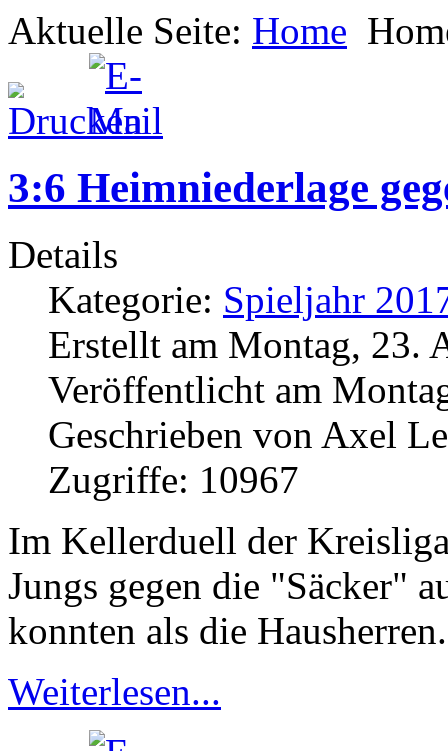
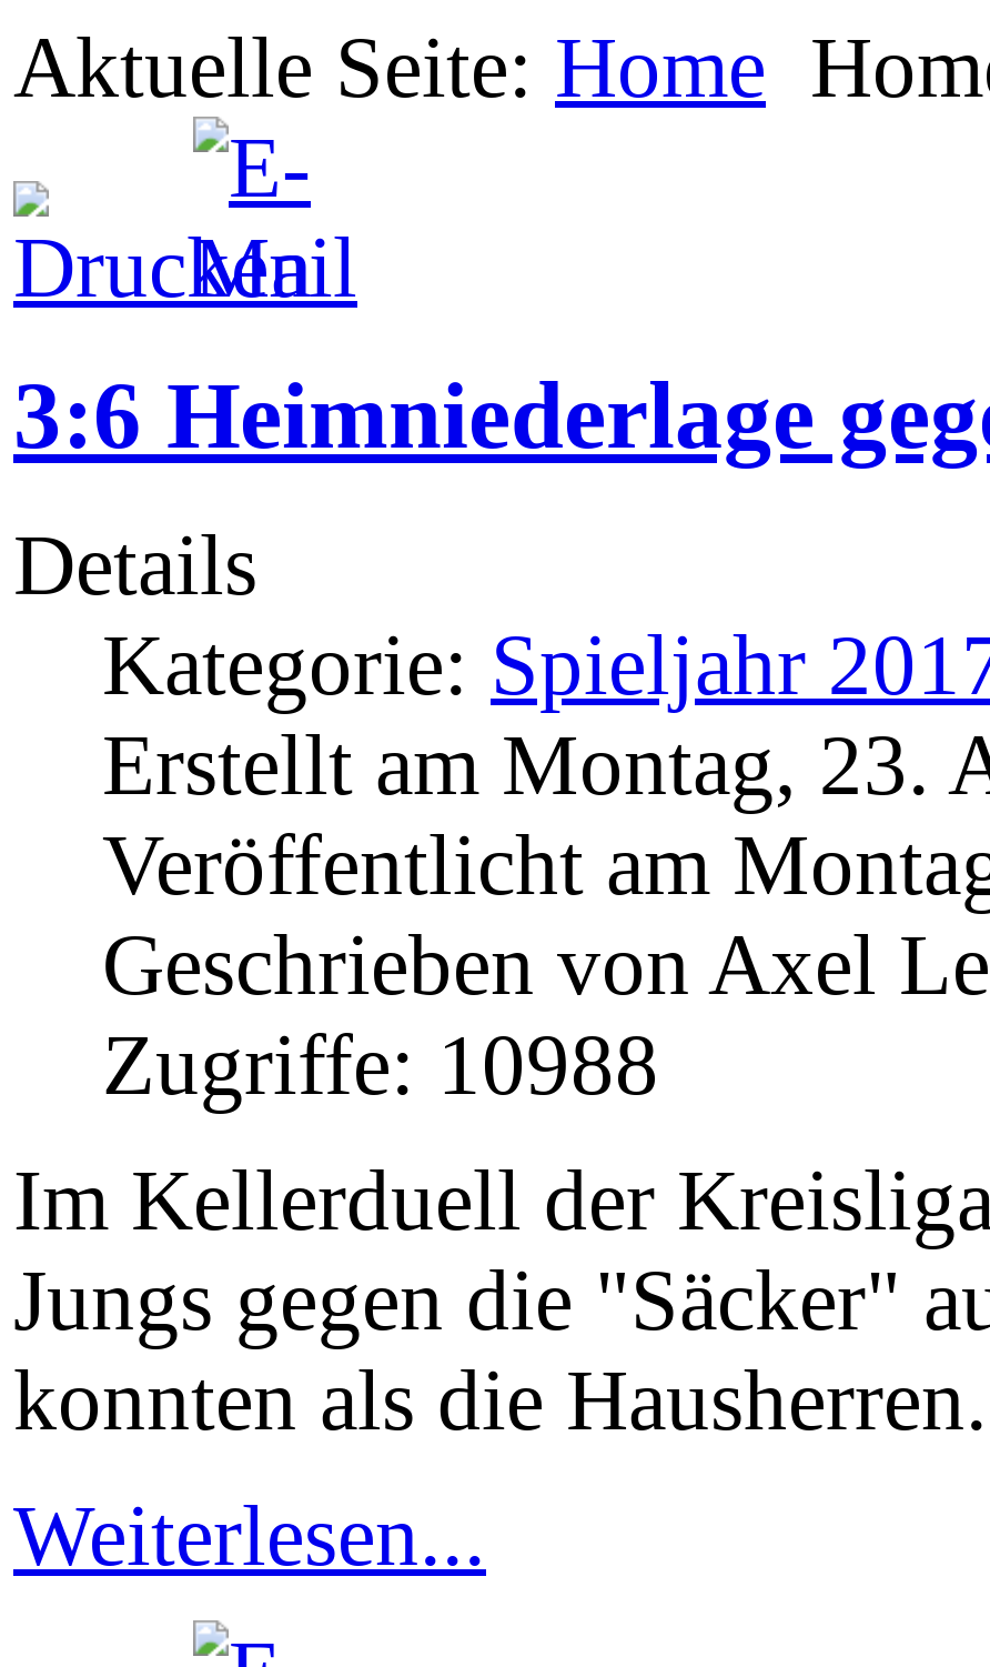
- Zugriffe: 10967
+ Zugriffe: 10988
